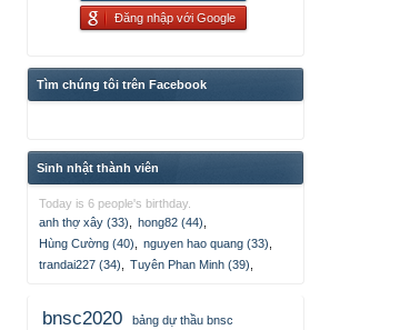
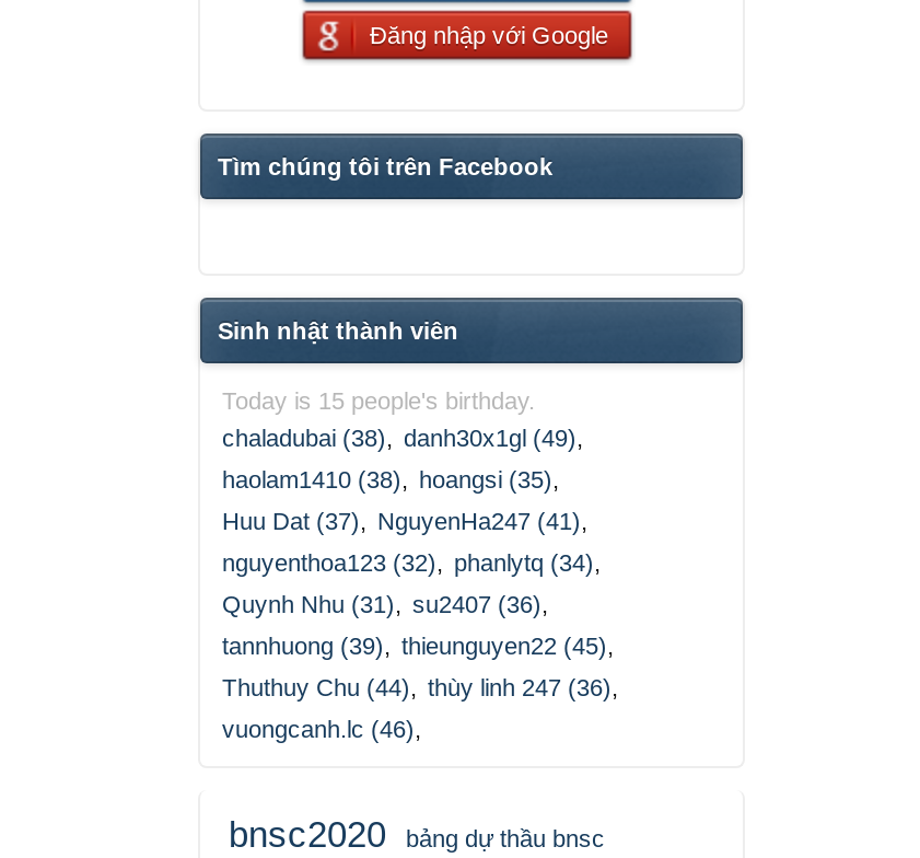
- Today is 6 people's birthday.
- anh thợ xây (33), hong82 (44),
- Hùng Cường (40), nguyen hao quang (33),
- trandai227 (34), Tuyên Phan Minh (39),
+ Today is 15 people's birthday.
+ chaladubai (38), danh30x1gl (49),
+ haolam1410 (38), hoangsi (35),
+ Huu Dat (37), NguyenHa247 (41),
+ nguyenthoa123 (32), phanlytq (34),
+ Quynh Nhu (31), su2407 (36),
+ tannhuong (39), thieunguyen22 (45),
+ Thuthuy Chu (44), thùy linh 247 (36),
+ vuongcanh.lc (46),
